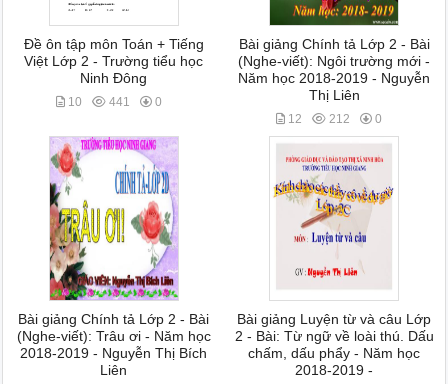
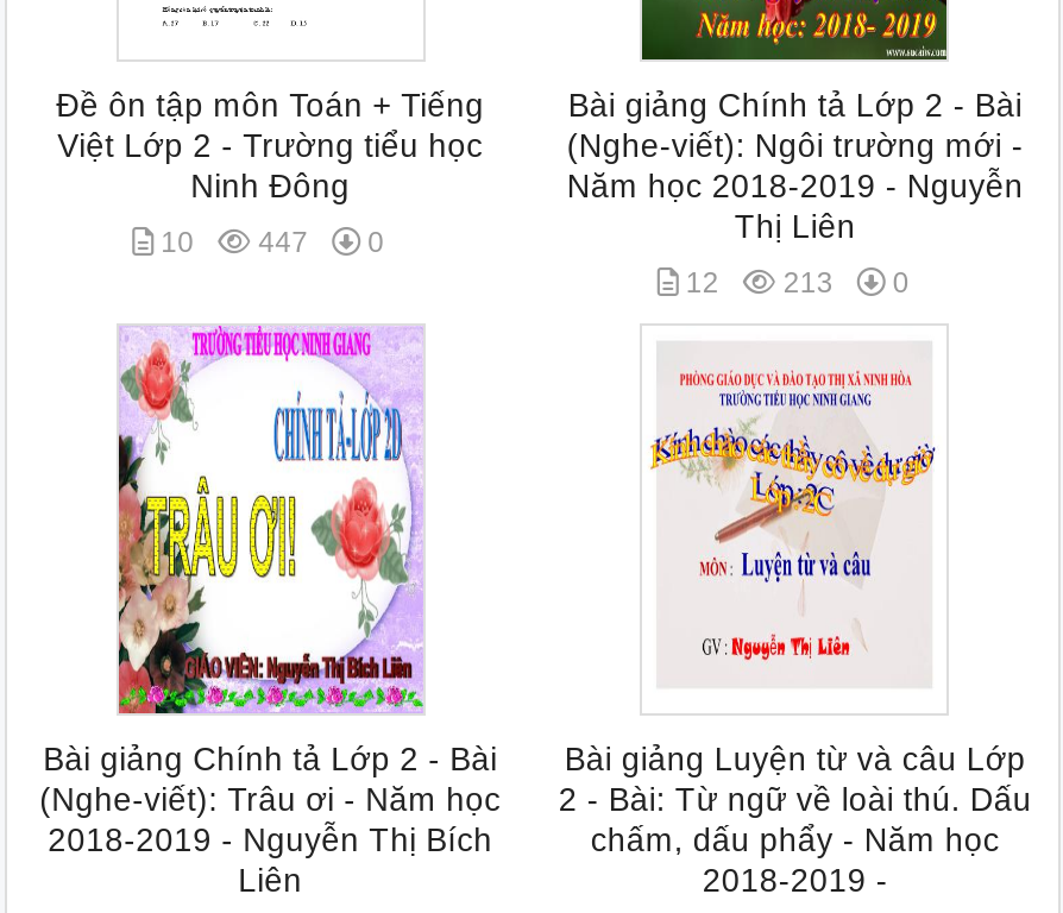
- 10 441 0
+ 10 447 0

- 12 212 0
+ 12 213 0
